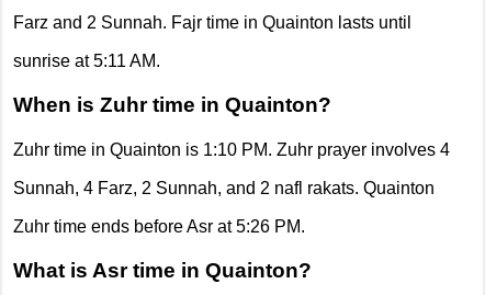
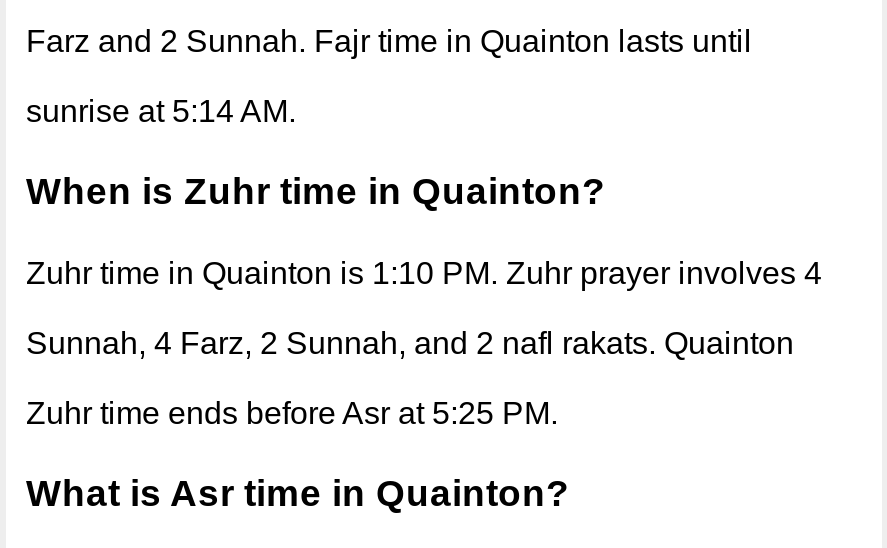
- sunrise at 5:11 AM.
+ sunrise at 5:14 AM.

- Zuhr time ends before Asr at 5:26 PM.
+ Zuhr time ends before Asr at 5:25 PM.
